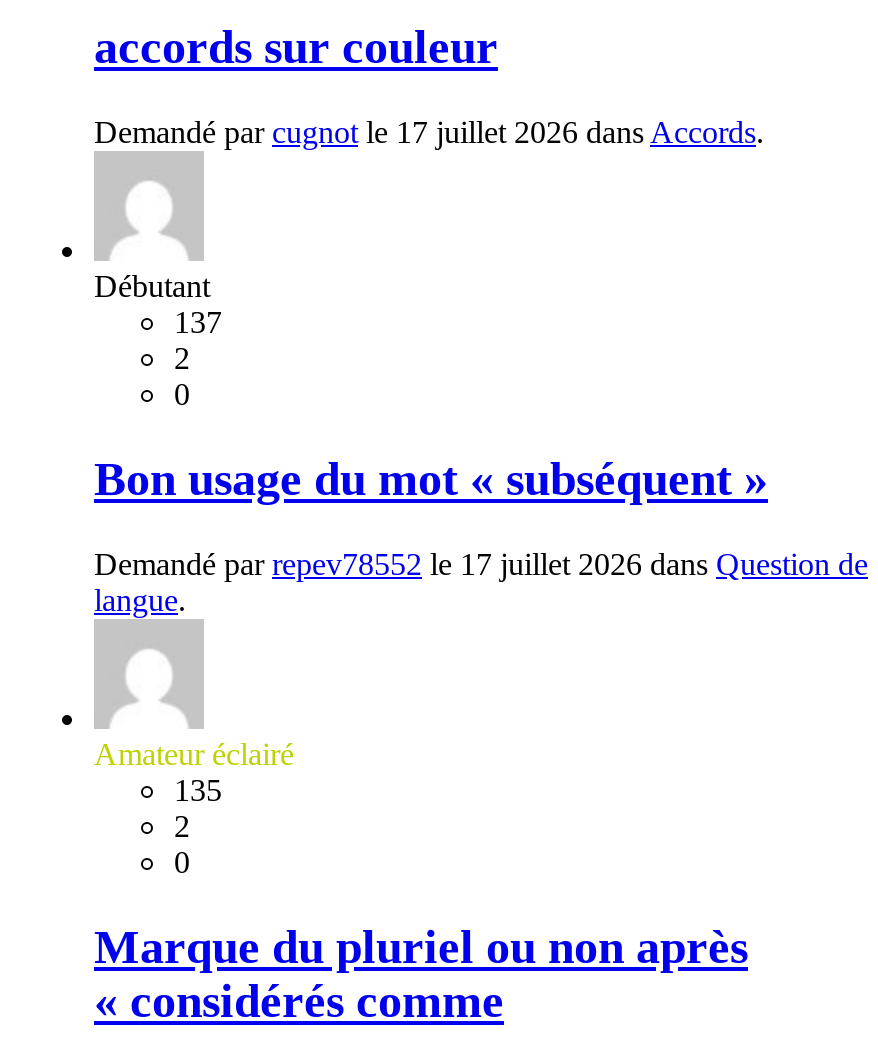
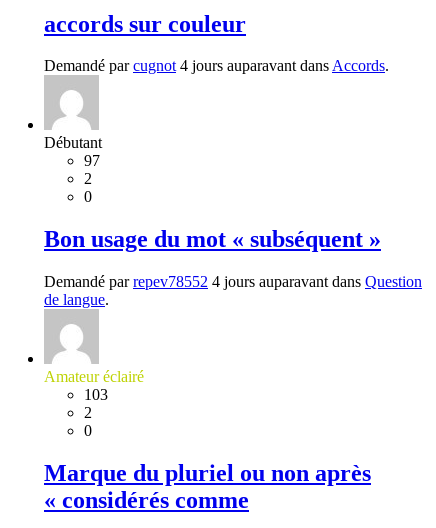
- Demandé par cugnot le 17 juillet 2026 dans Accords.
+ Demandé par cugnot 4 jours auparavant dans Accords.

- 137
+ 97

- Demandé par repev78552 le 17 juillet 2026 dans Question de
- langue.
+ Demandé par repev78552 4 jours auparavant dans Question
+ de langue.

- 135
+ 103
